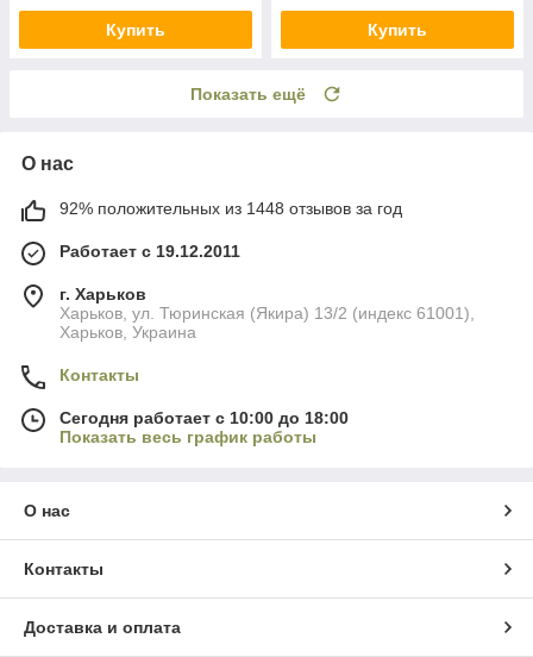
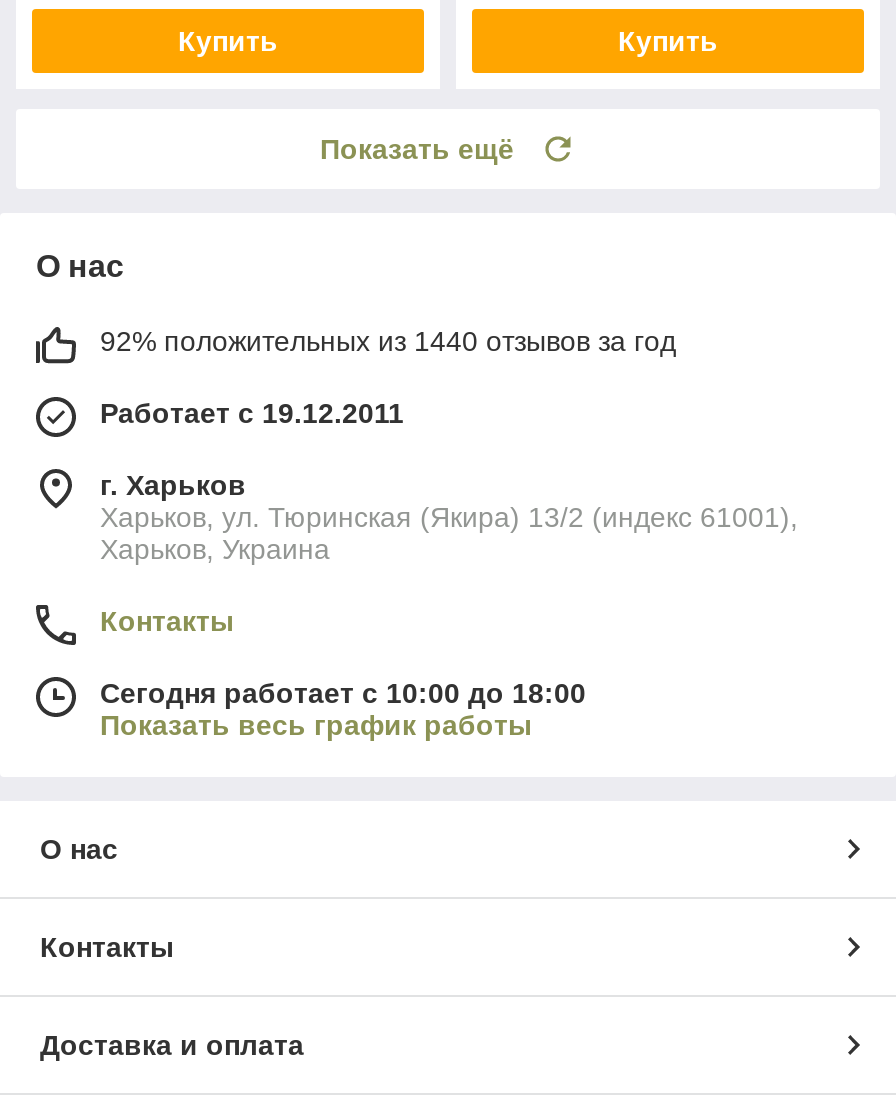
- 92% положительных из 1448 отзывов за год
+ 92% положительных из 1440 отзывов за год
